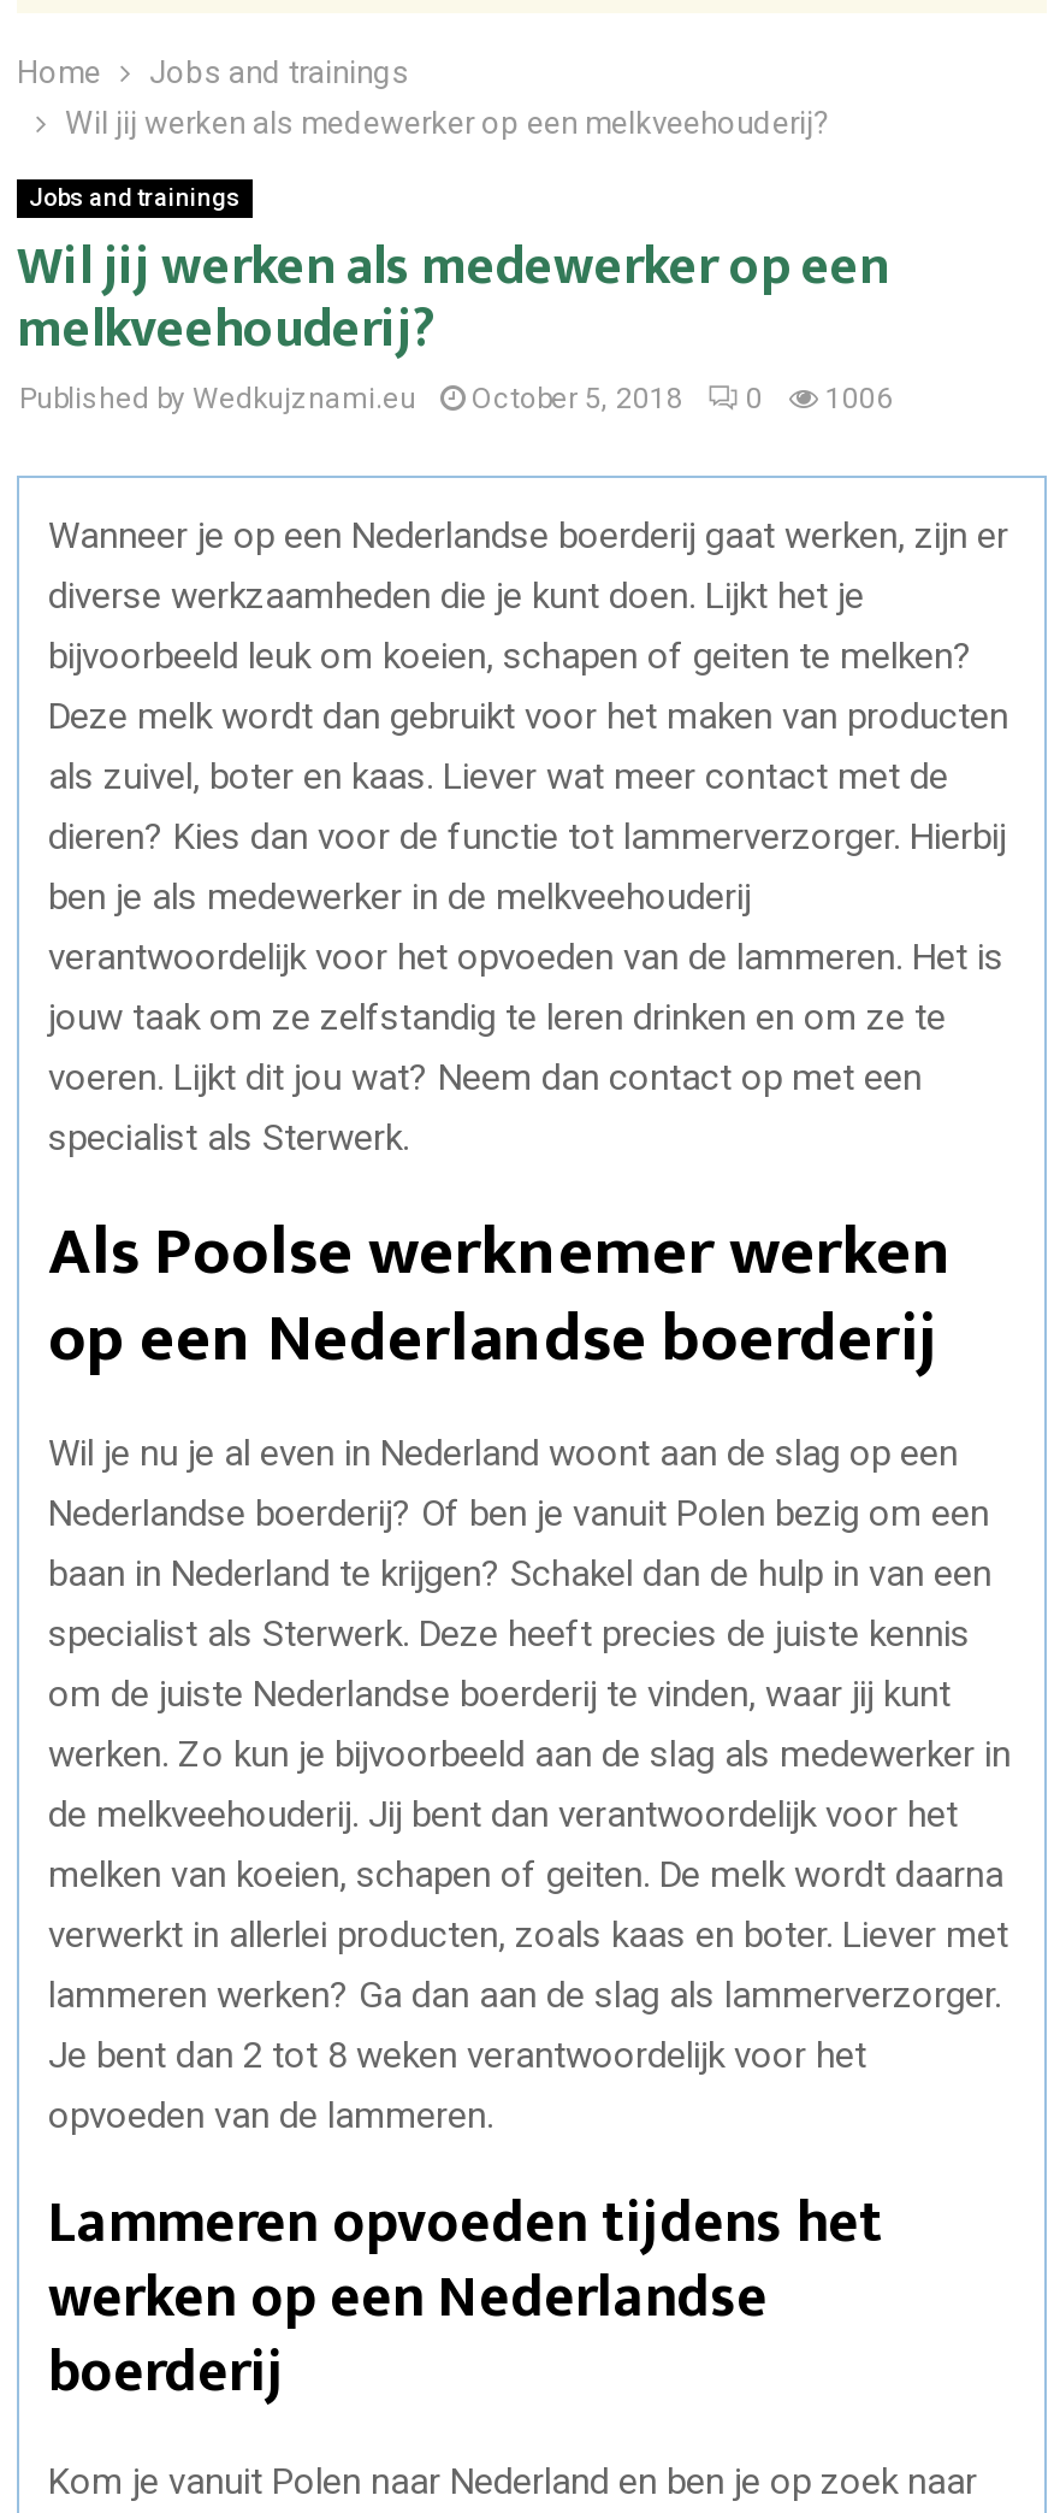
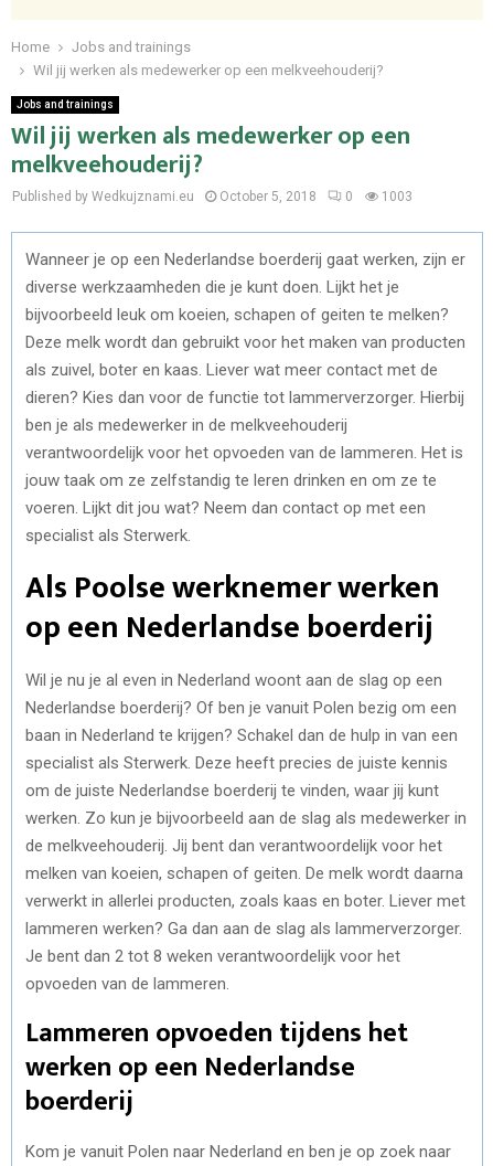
- Published by Wedkujznami.eu October 5, 2018 0 1006
+ Published by Wedkujznami.eu October 5, 2018 0 1003
